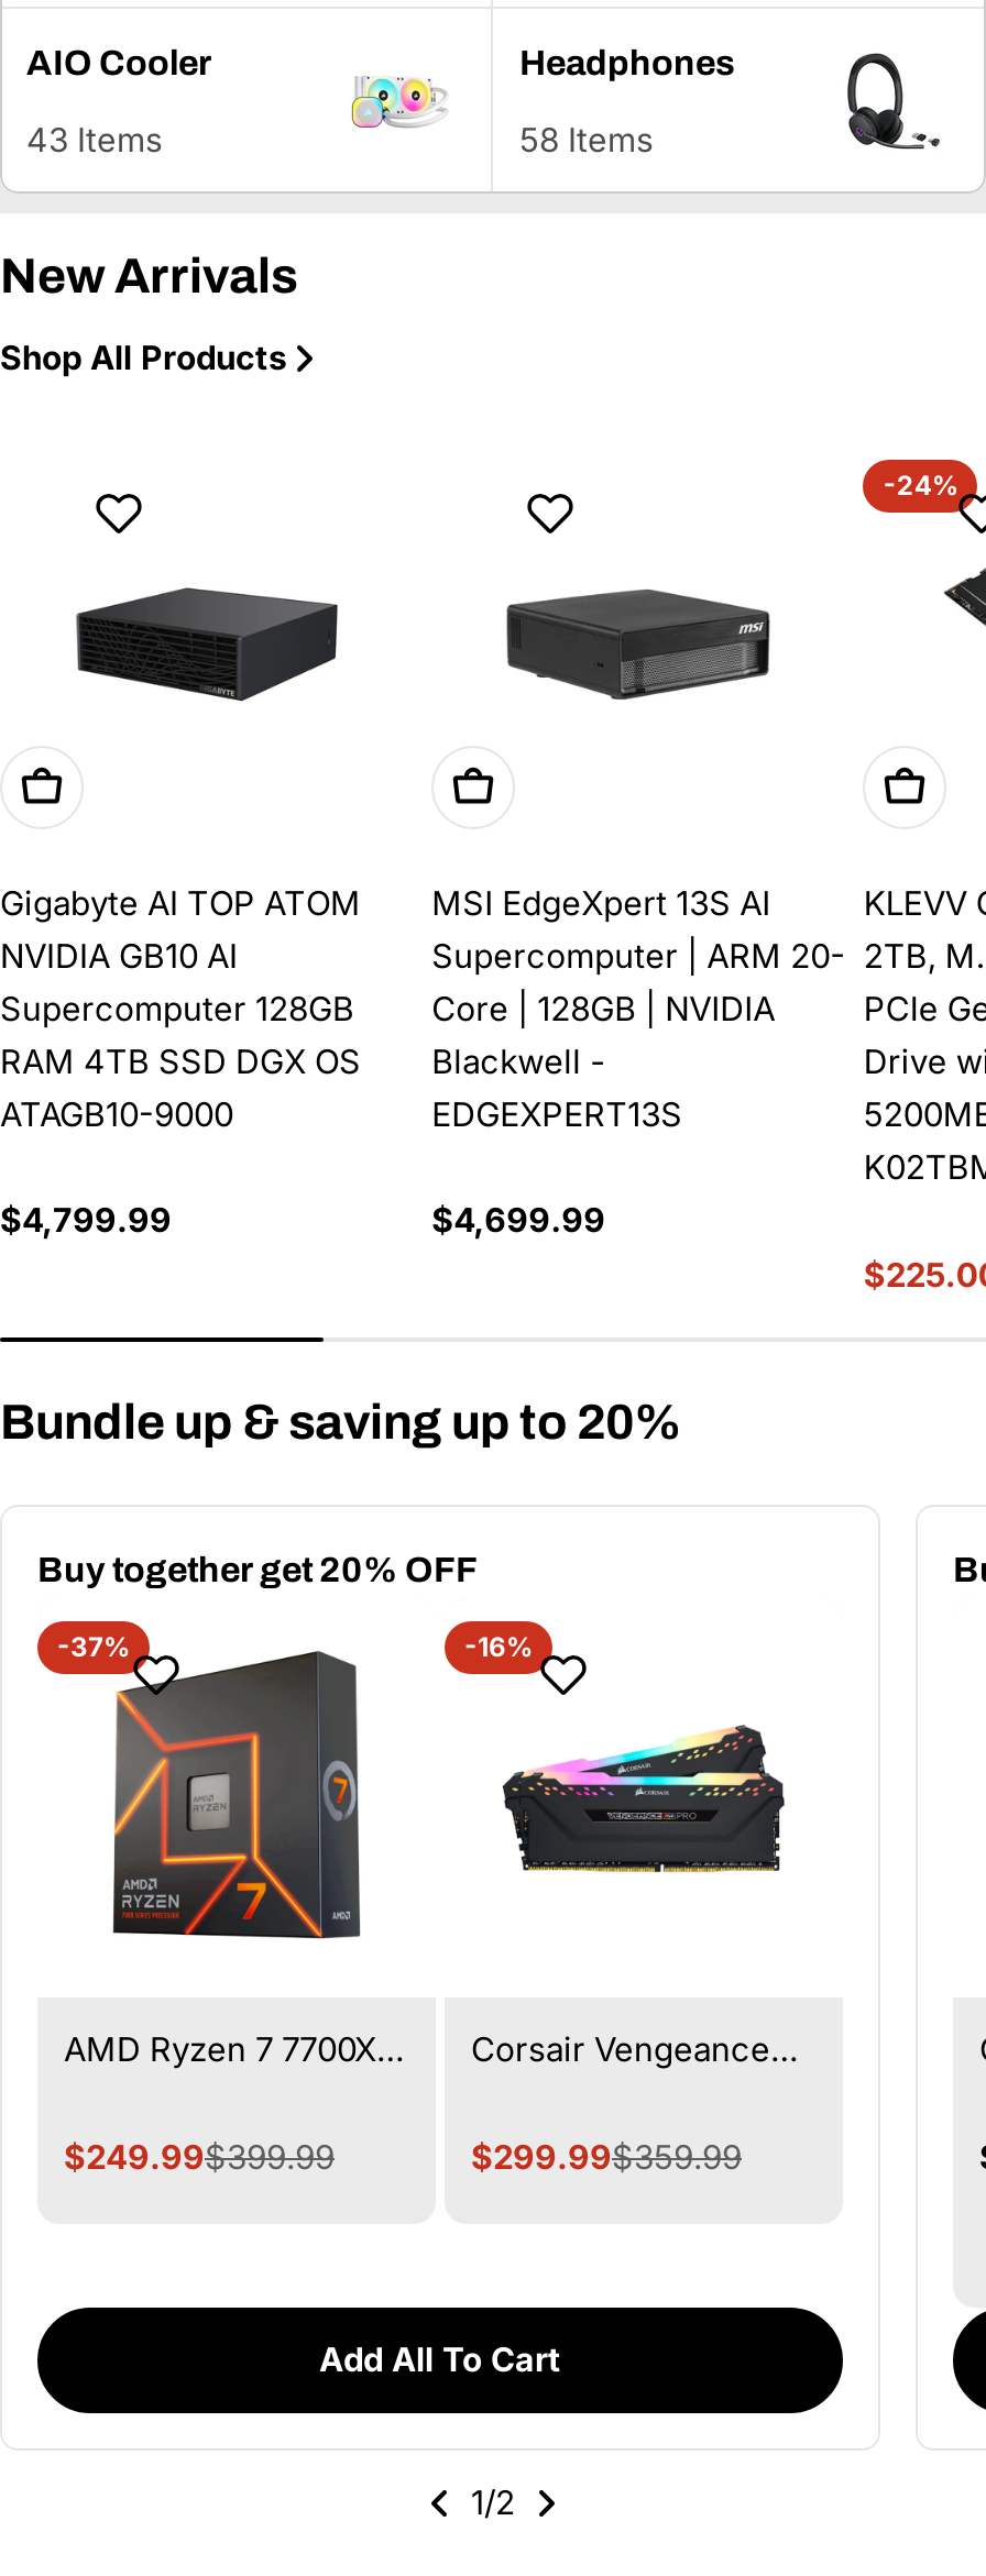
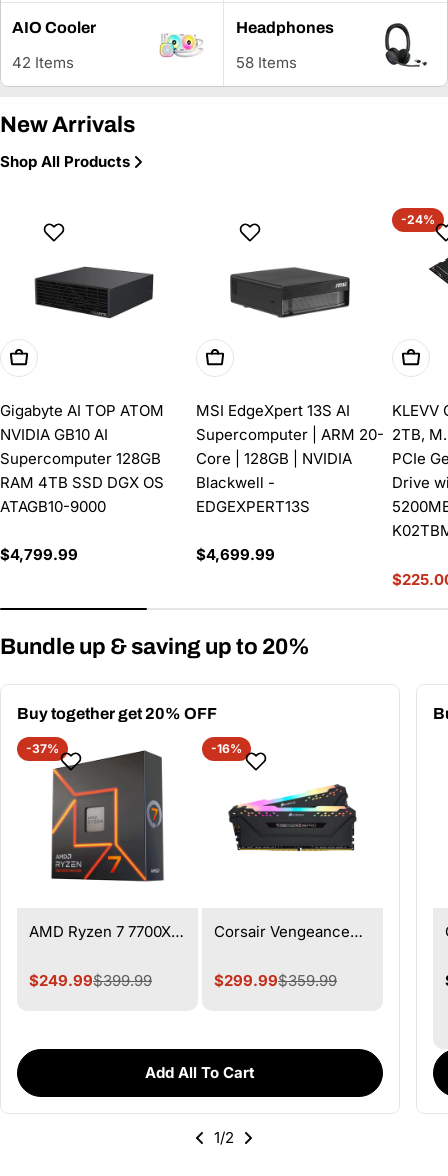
- 43 Items
+ 42 Items
